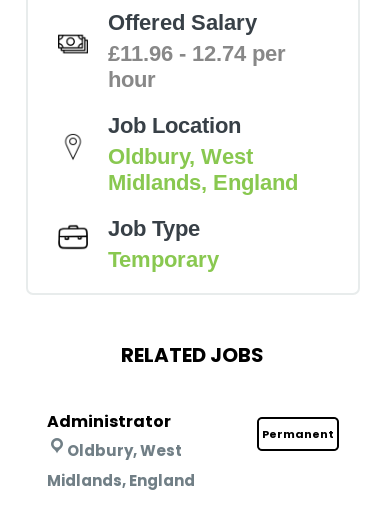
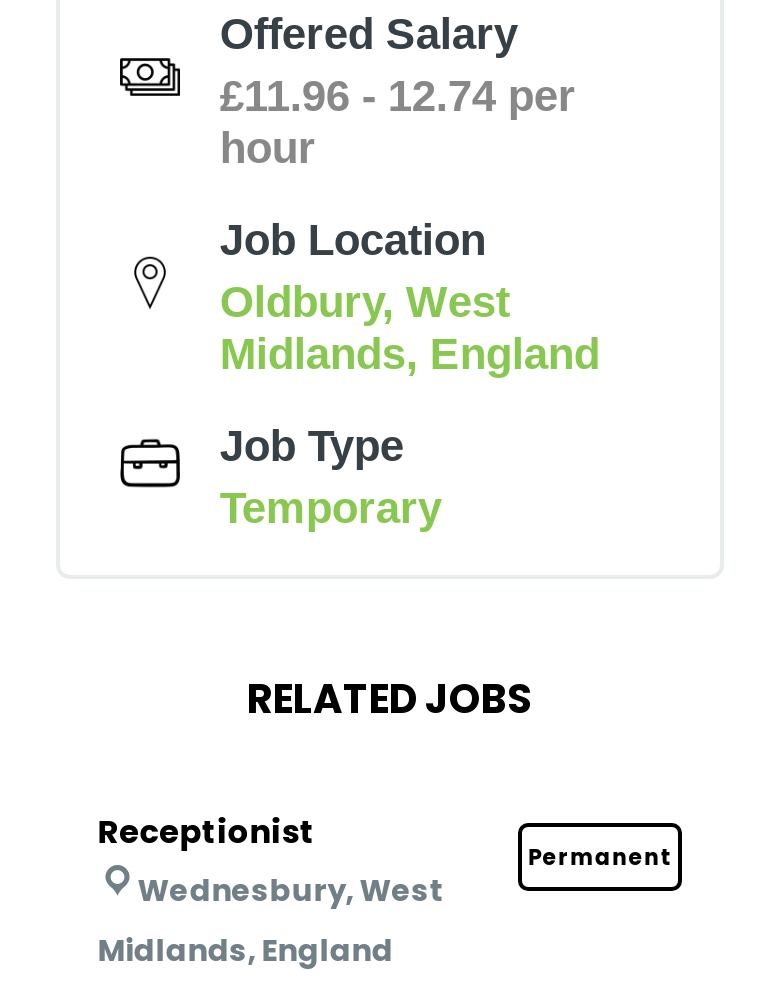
- Administrator
+ Receptionist

- Oldbury, West
+ Wednesbury, West
